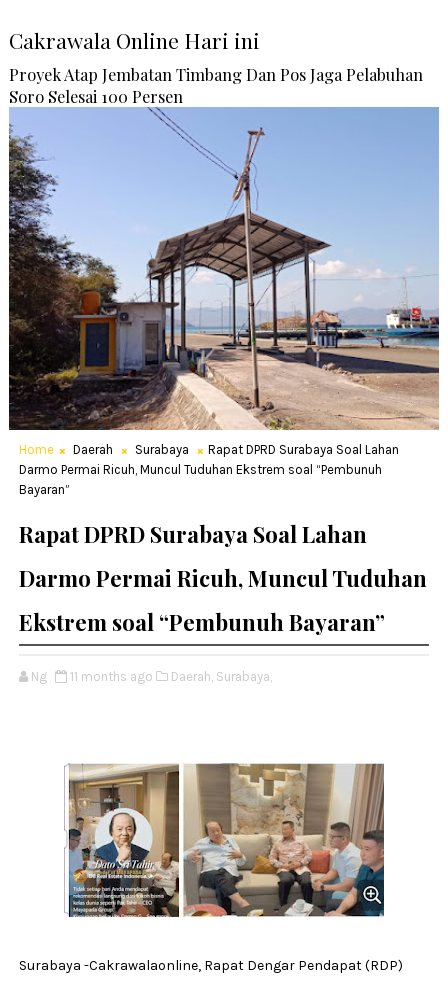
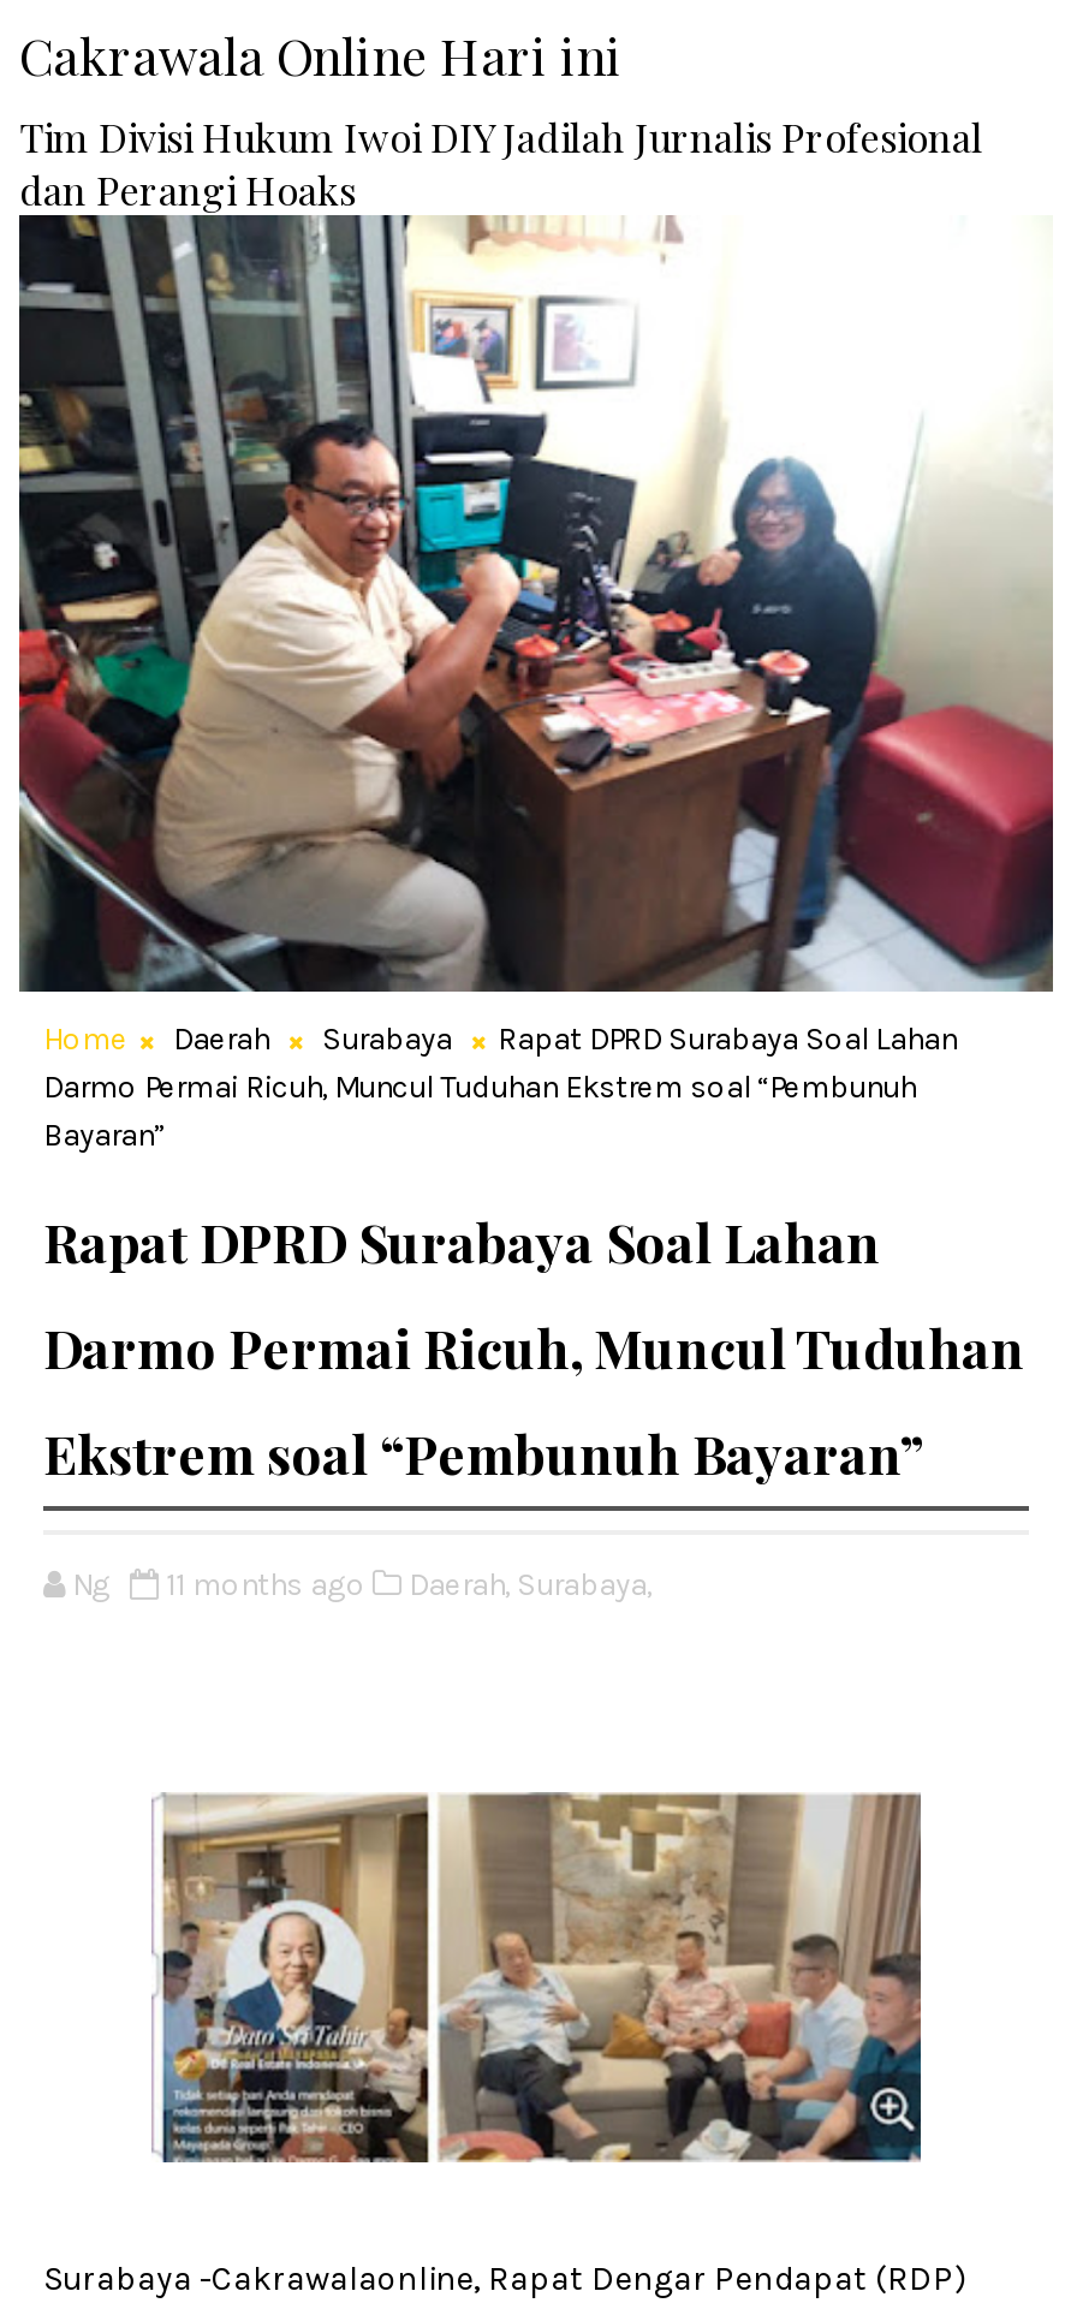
- [image]
- Proyek Atap Jembatan Timbang Dan Pos Jaga Pelabuhan
- Soro Selesai 100 Persen
+ [image]
+ Tim Divisi Hukum Iwoi DIY Jadilah Jurnalis Profesional
+ dan Perangi Hoaks
